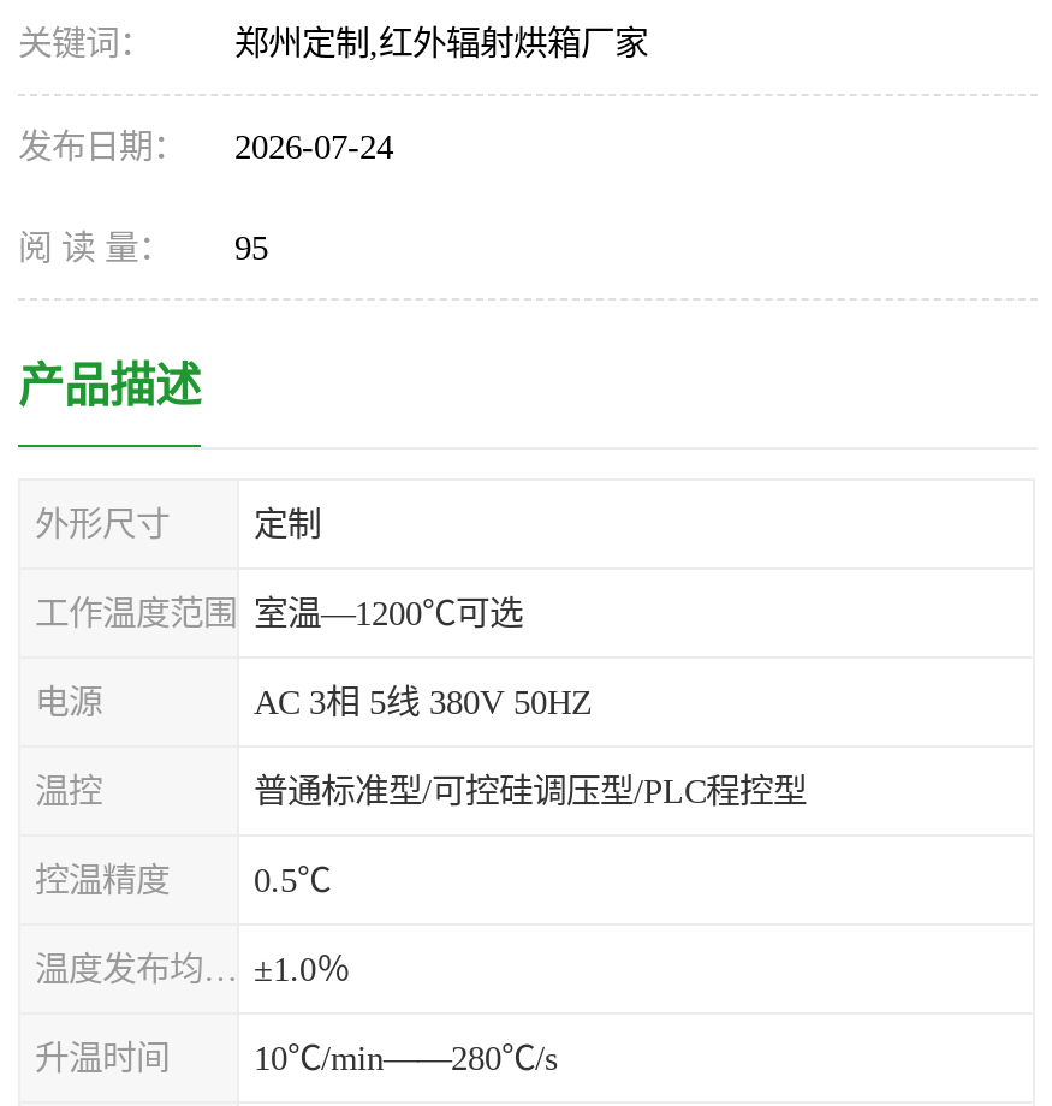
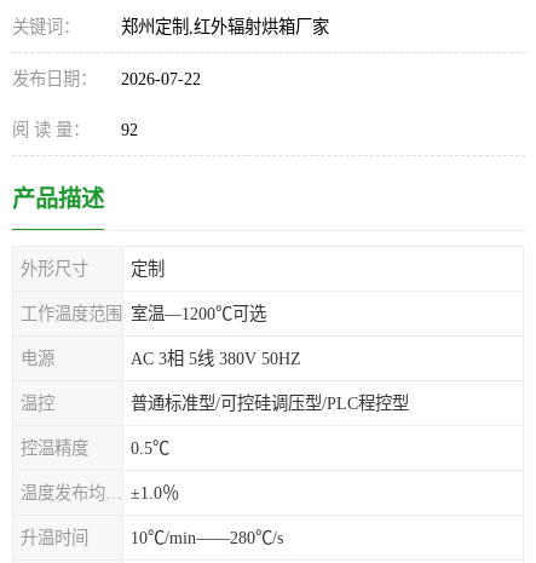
- 发布日期： 2026-07-24
+ 发布日期： 2026-07-22

- 阅 读 量： 95
+ 阅 读 量： 92
